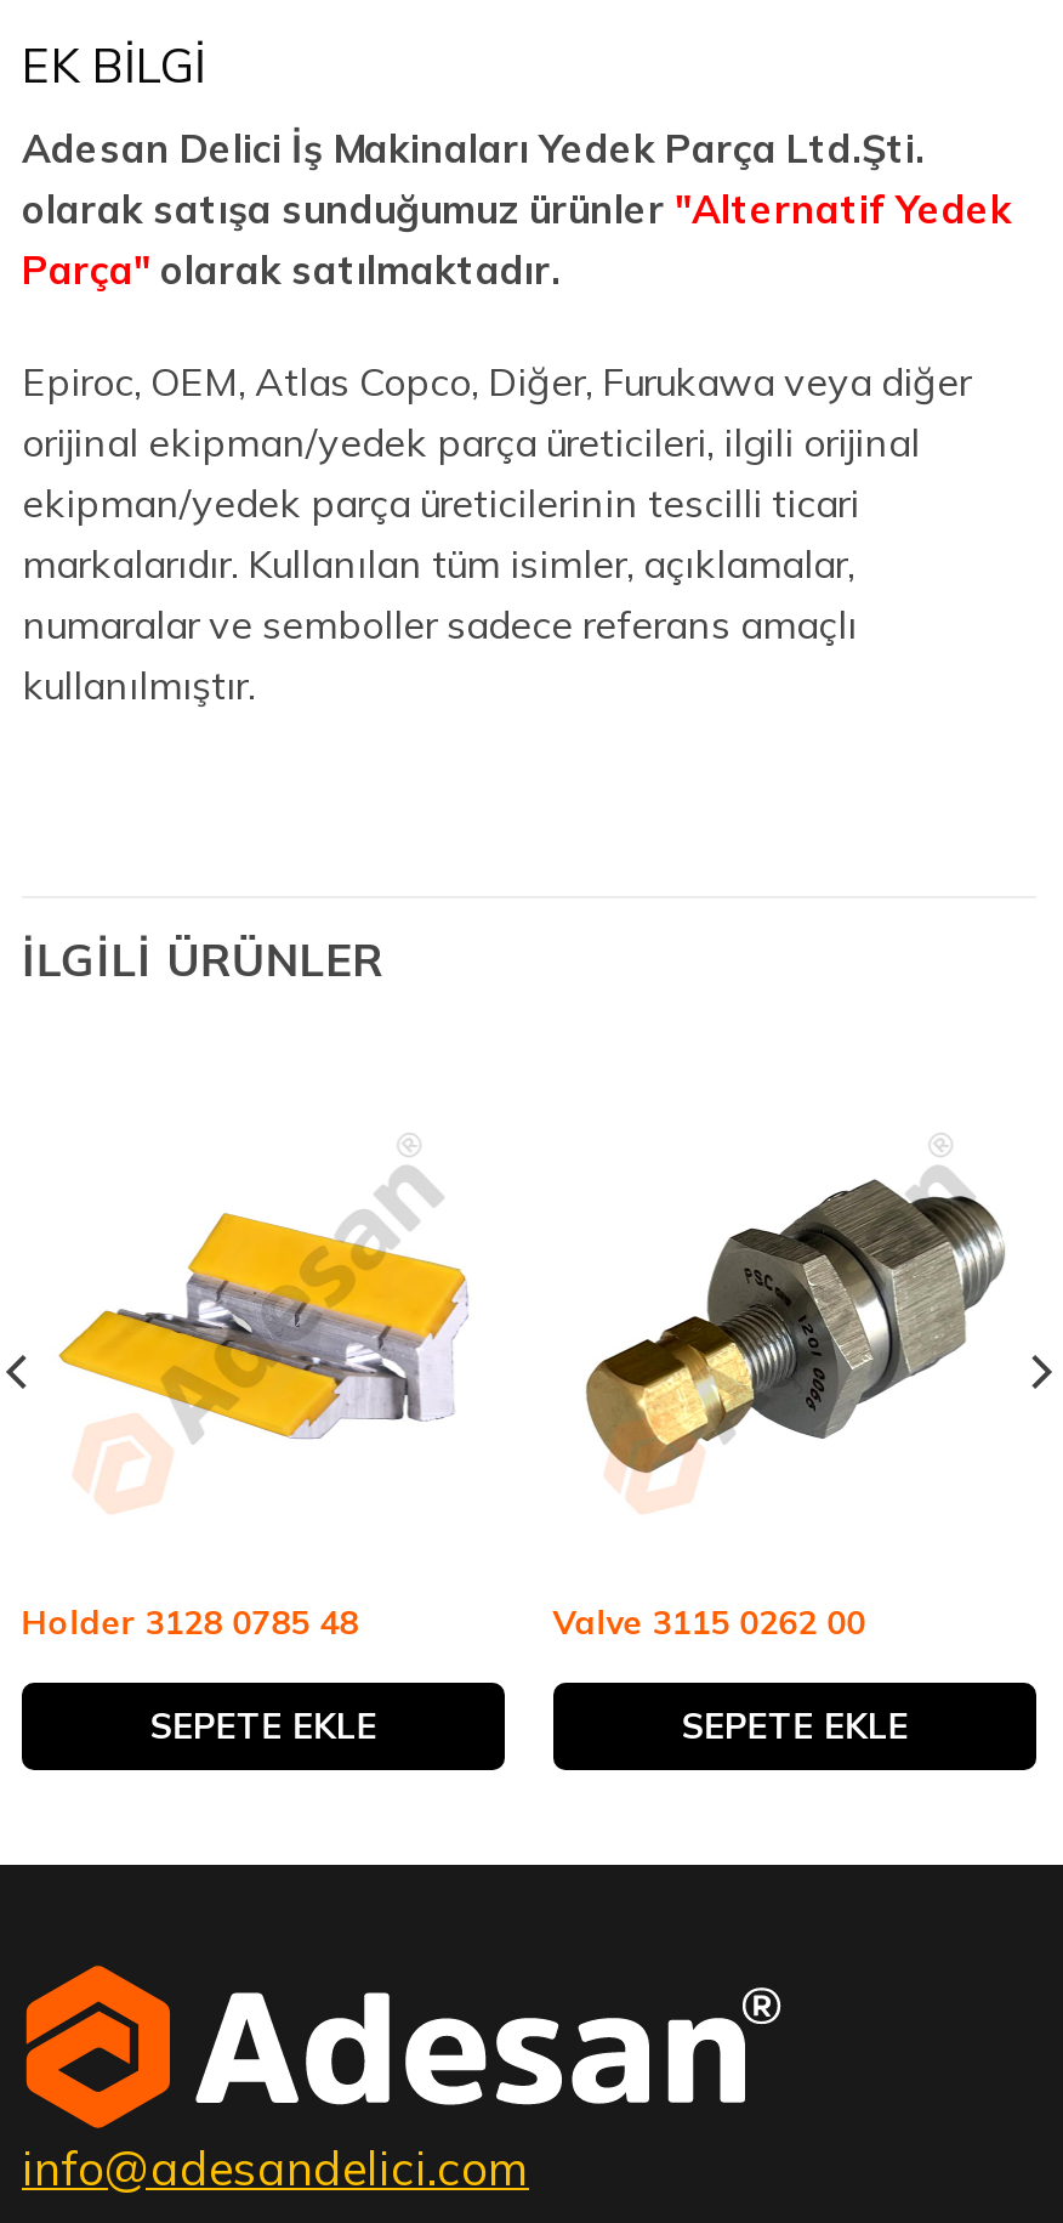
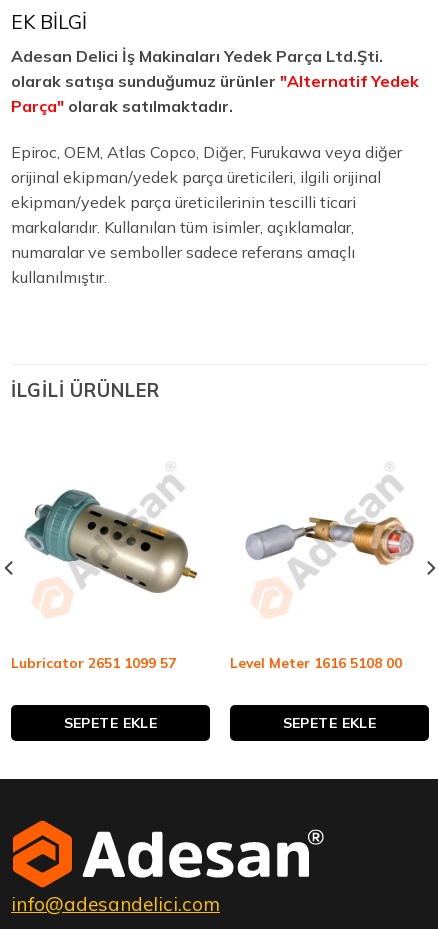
- [image]
+ [image]

- [image]
+ [image]

- Holder 3128 0785 48
+ Lubricator 2651 1099 57

- Valve 3115 0262 00
+ Level Meter 1616 5108 00
